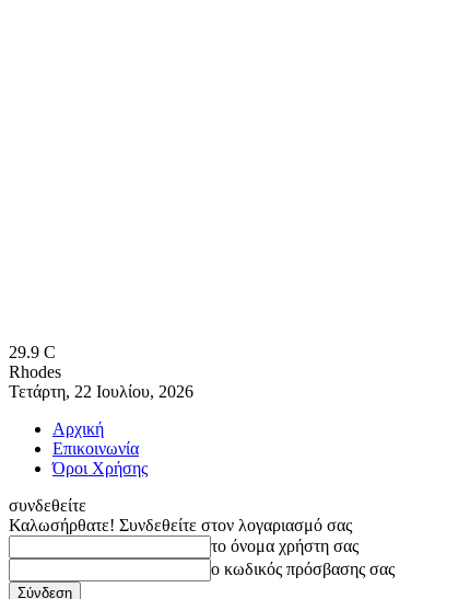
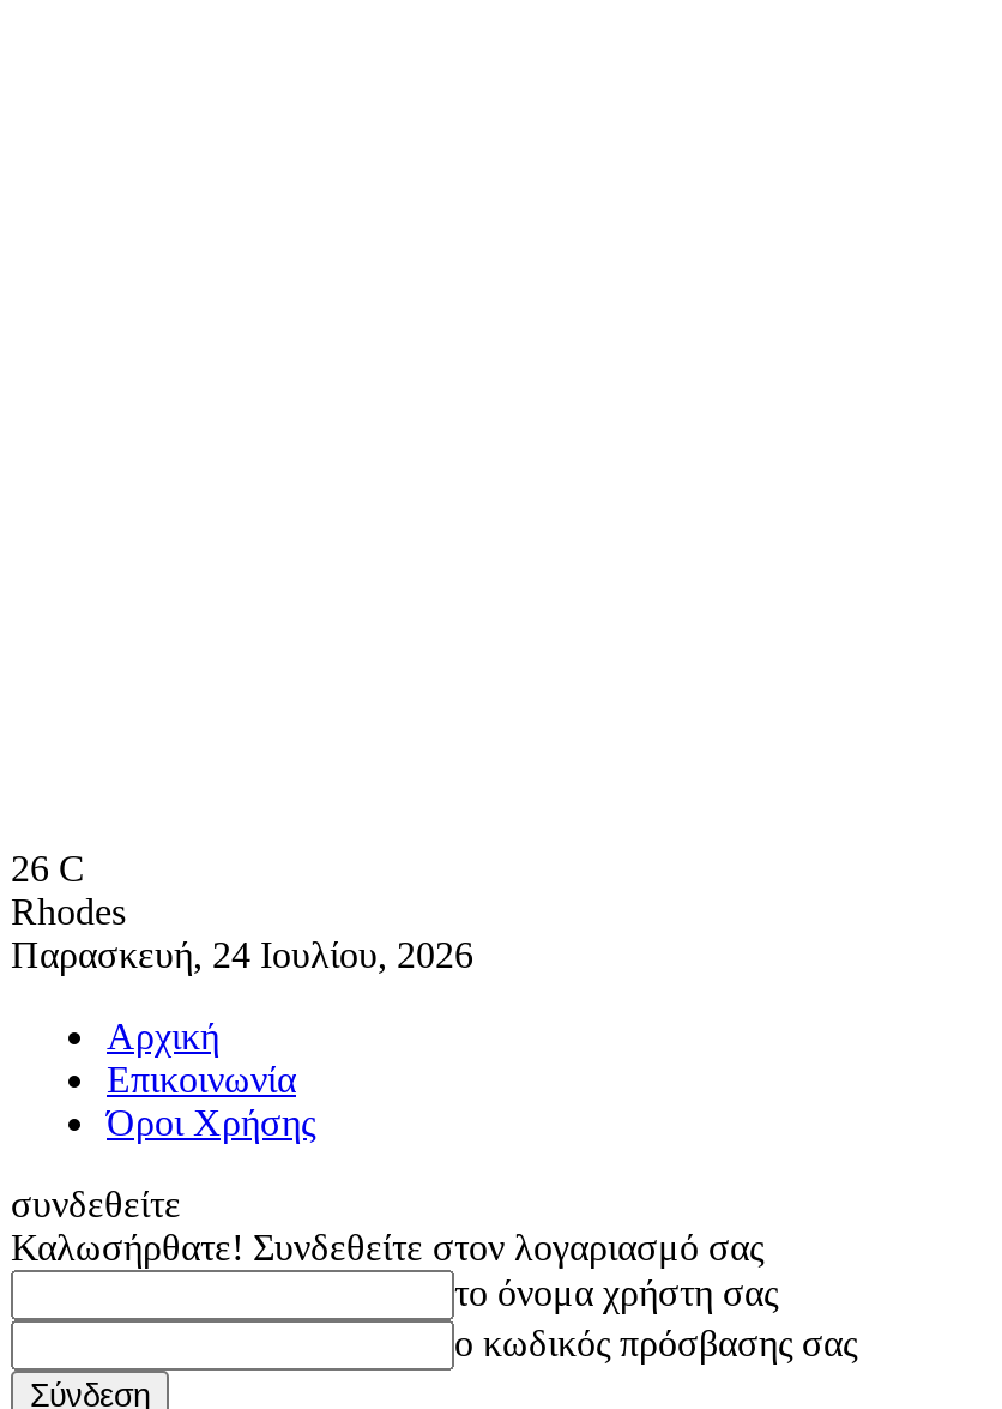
- 29.9 C
+ 26 C

- Τετάρτη, 22 Ιουλίου, 2026
+ Παρασκευή, 24 Ιουλίου, 2026
